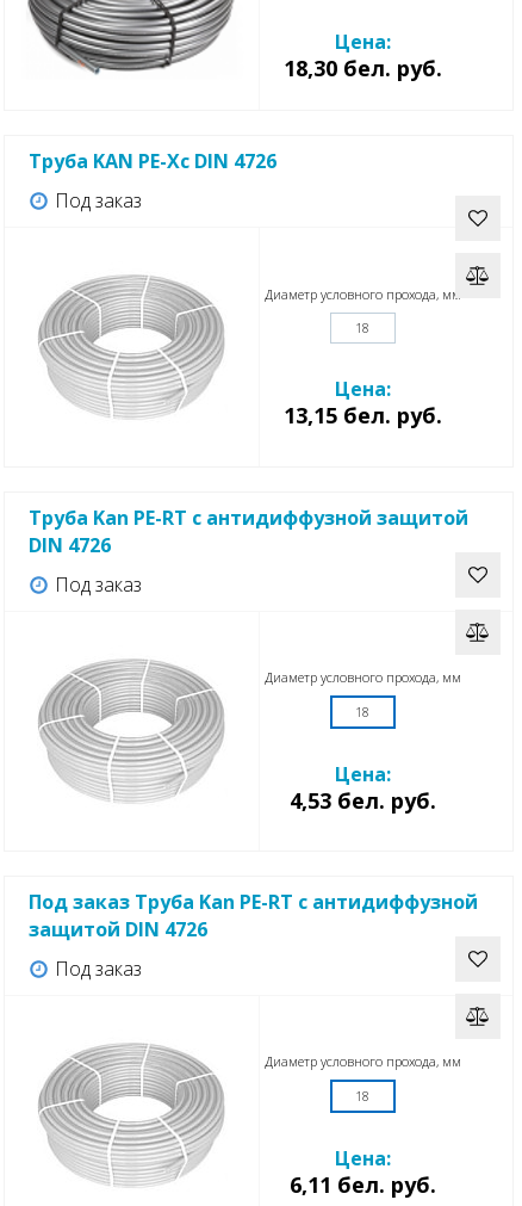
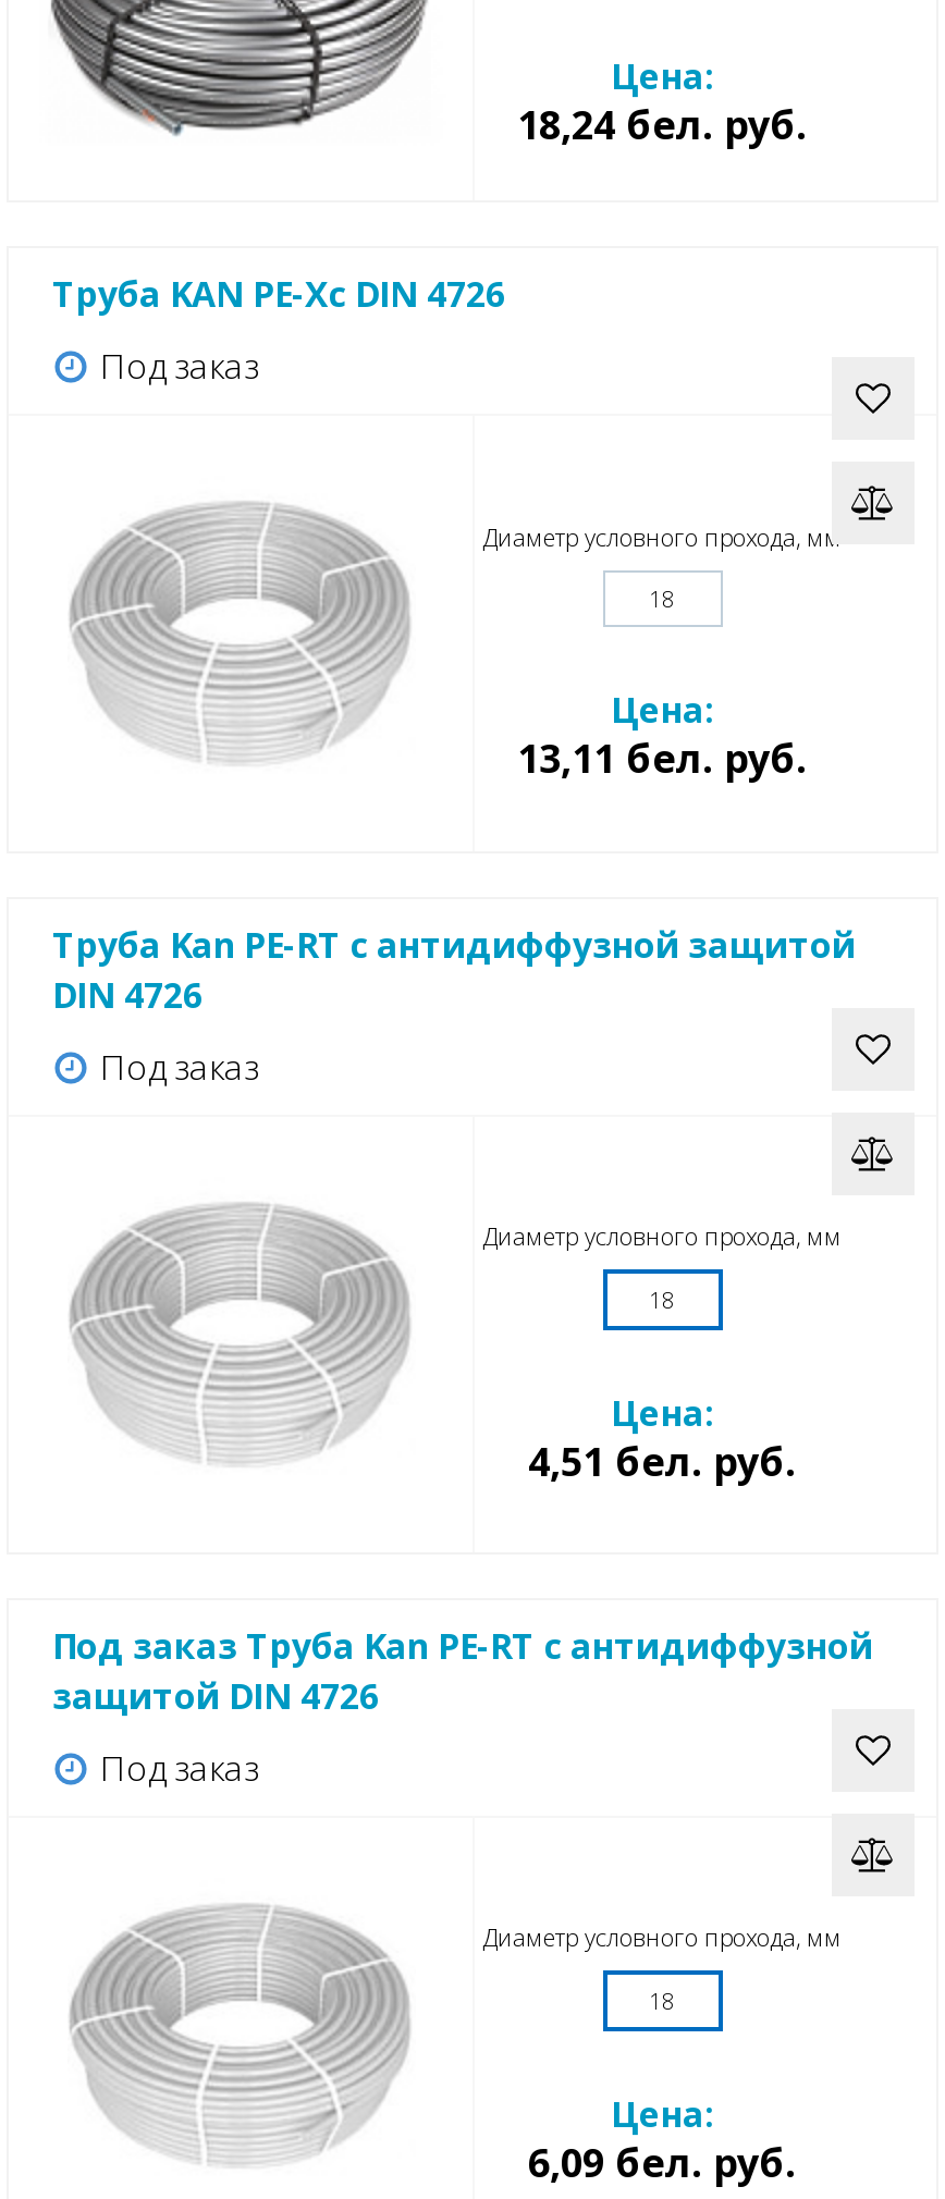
- 18,30 бел. руб.
+ 18,24 бел. руб.

- 13,15 бел. руб.
+ 13,11 бел. руб.

- 4,53 бел. руб.
+ 4,51 бел. руб.

- 6,11 бел. руб.
+ 6,09 бел. руб.
